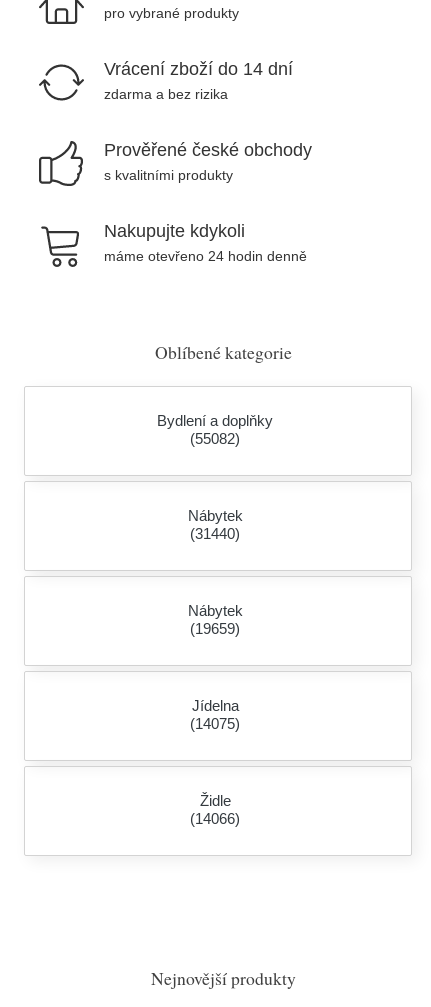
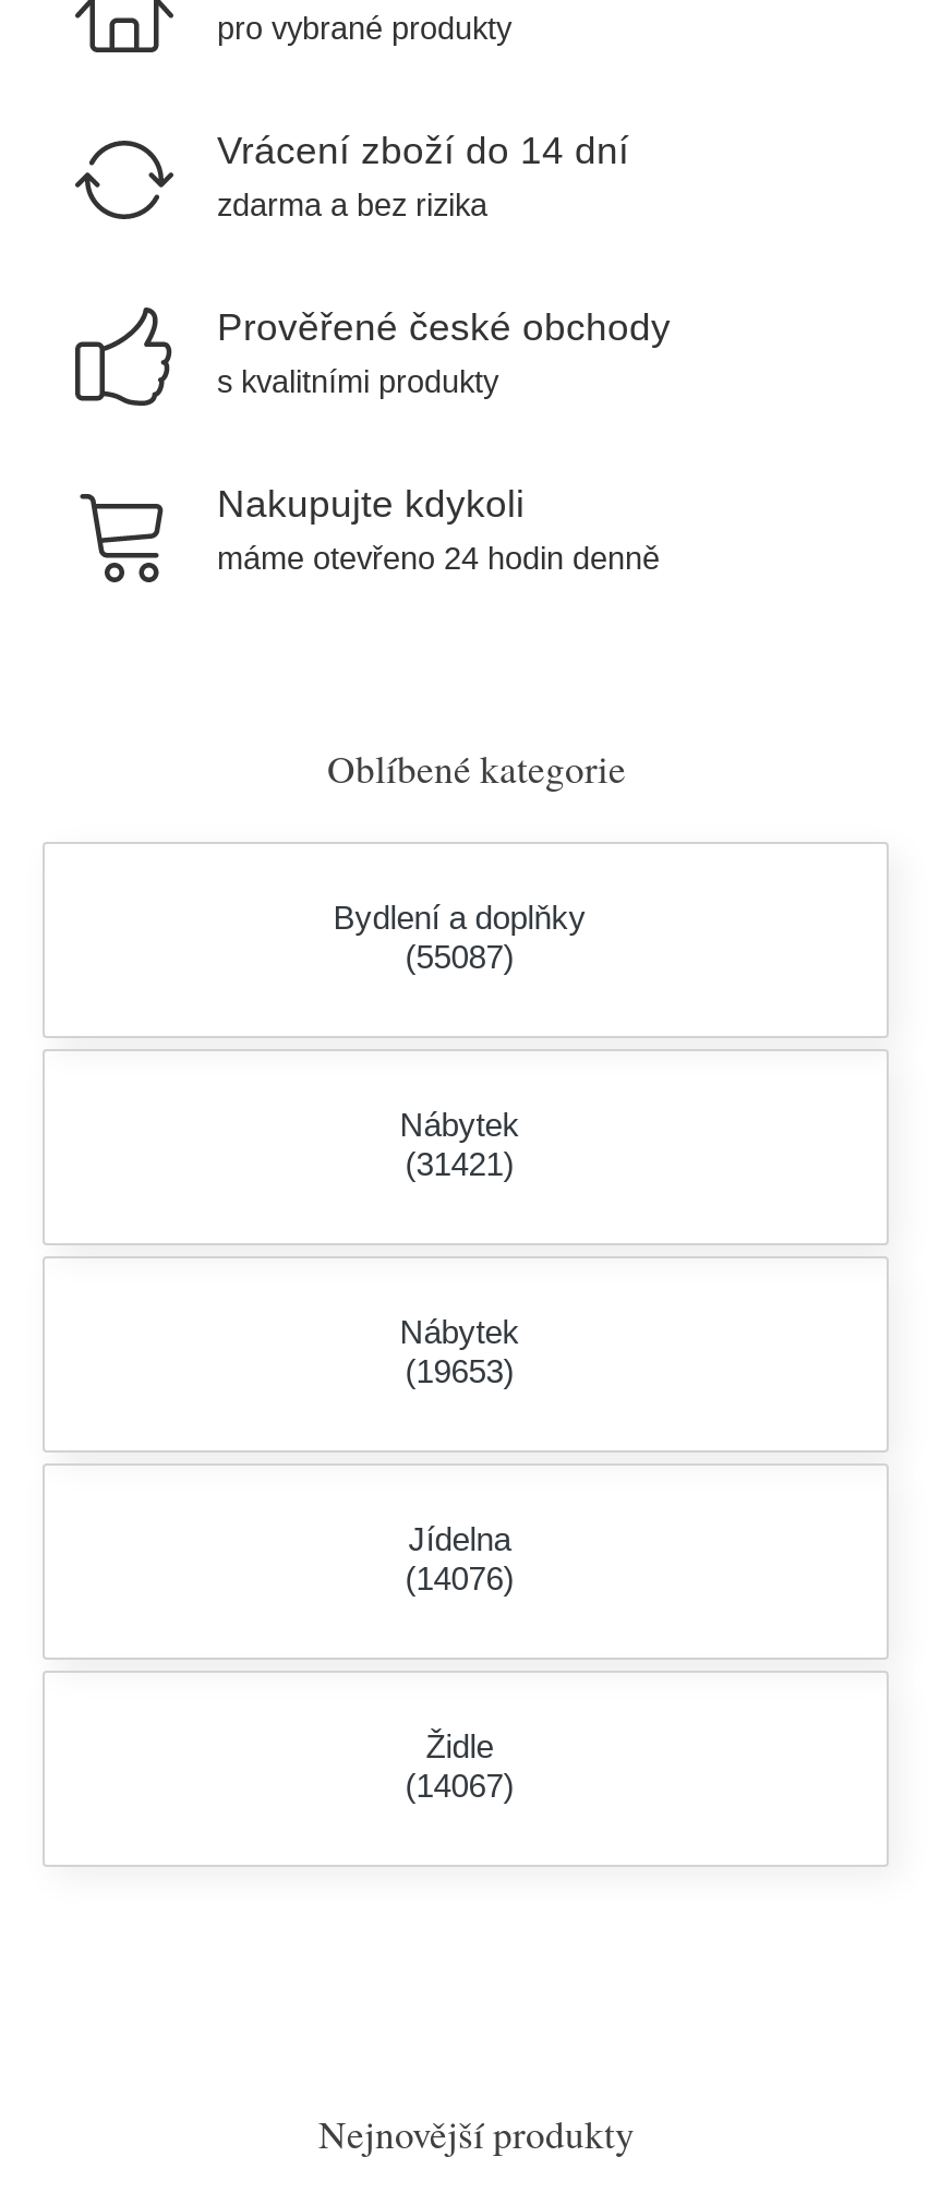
- (55082)
+ (55087)

- (31440)
+ (31421)

- (19659)
+ (19653)

- (14075)
+ (14076)

- (14066)
+ (14067)
